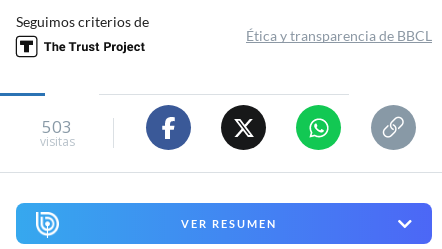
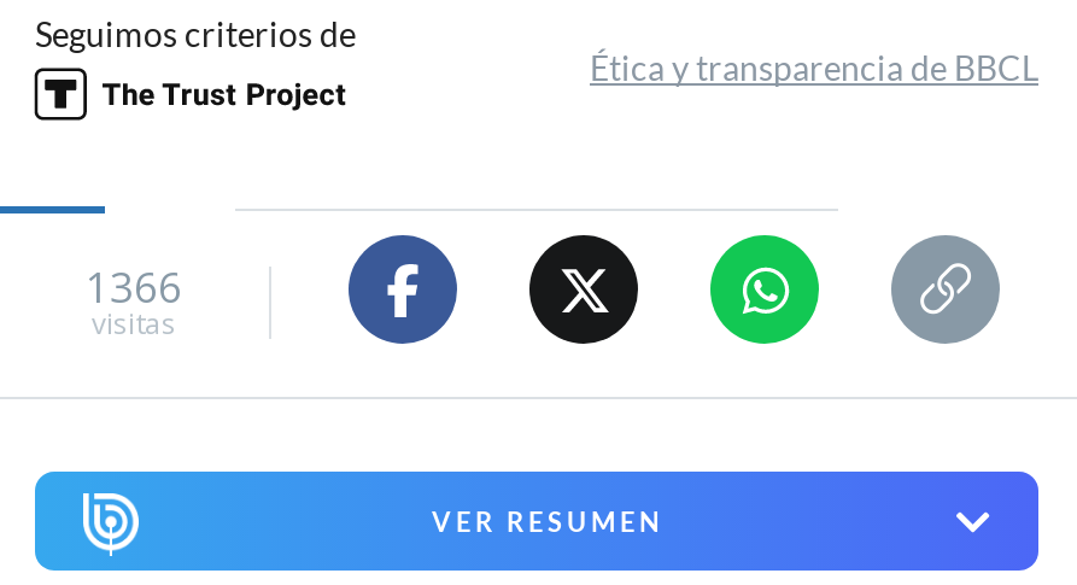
- 503
+ 1366
